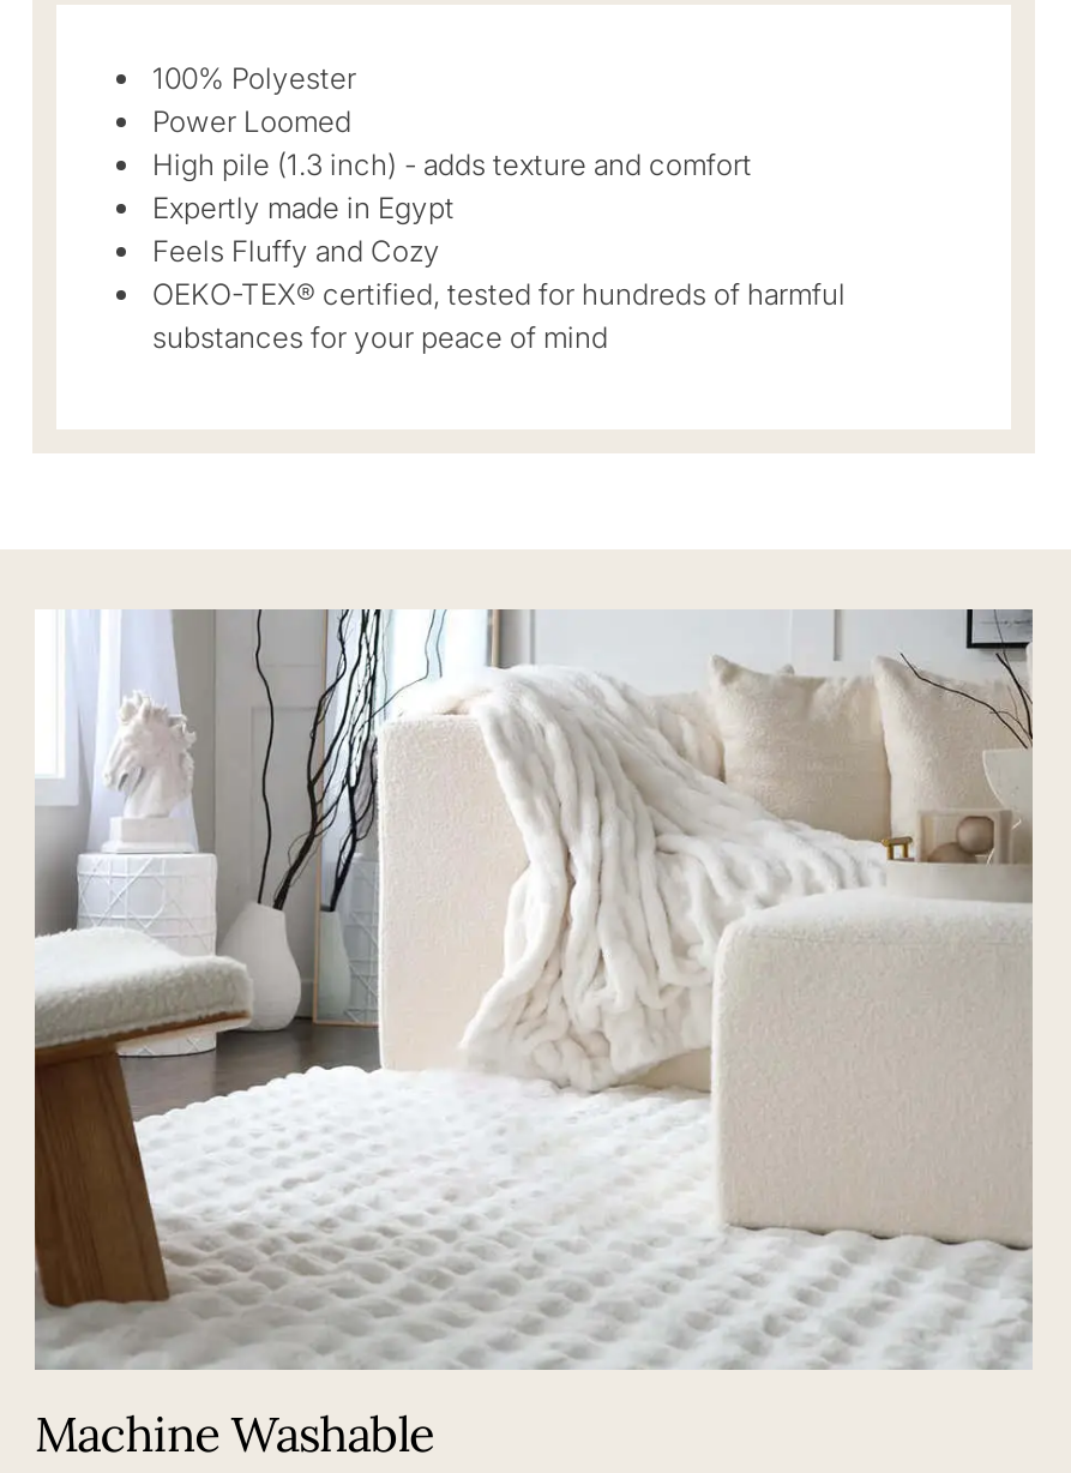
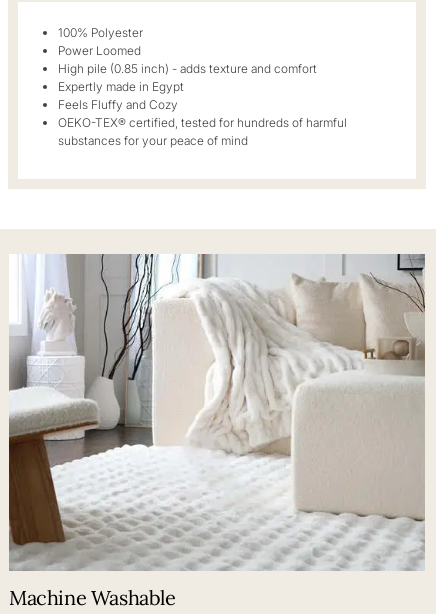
- High pile (1.3 inch) - adds texture and comfort
+ High pile (0.85 inch) - adds texture and comfort
